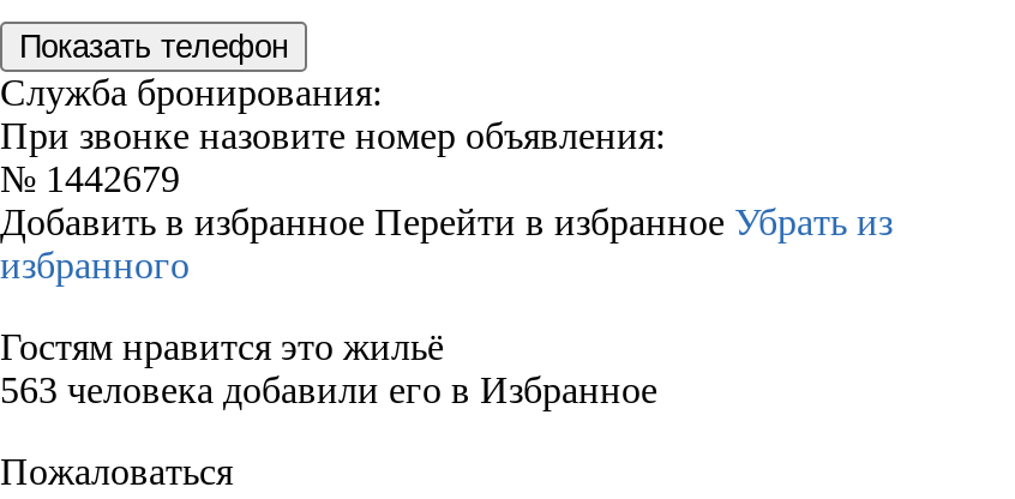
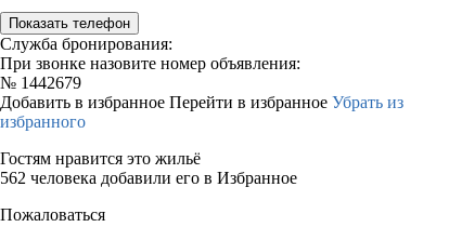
- 563 человека добавили его в Избранное
+ 562 человека добавили его в Избранное
